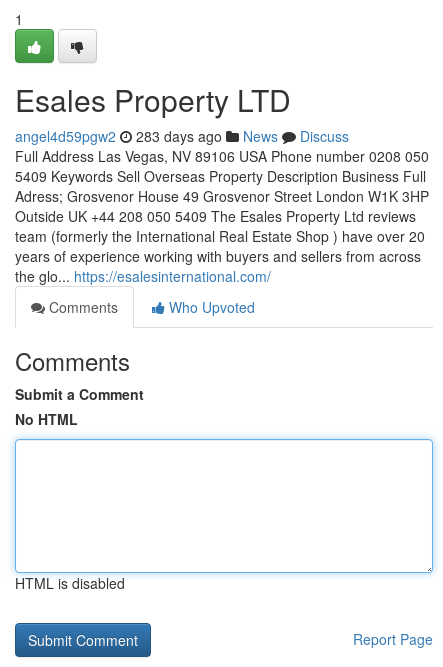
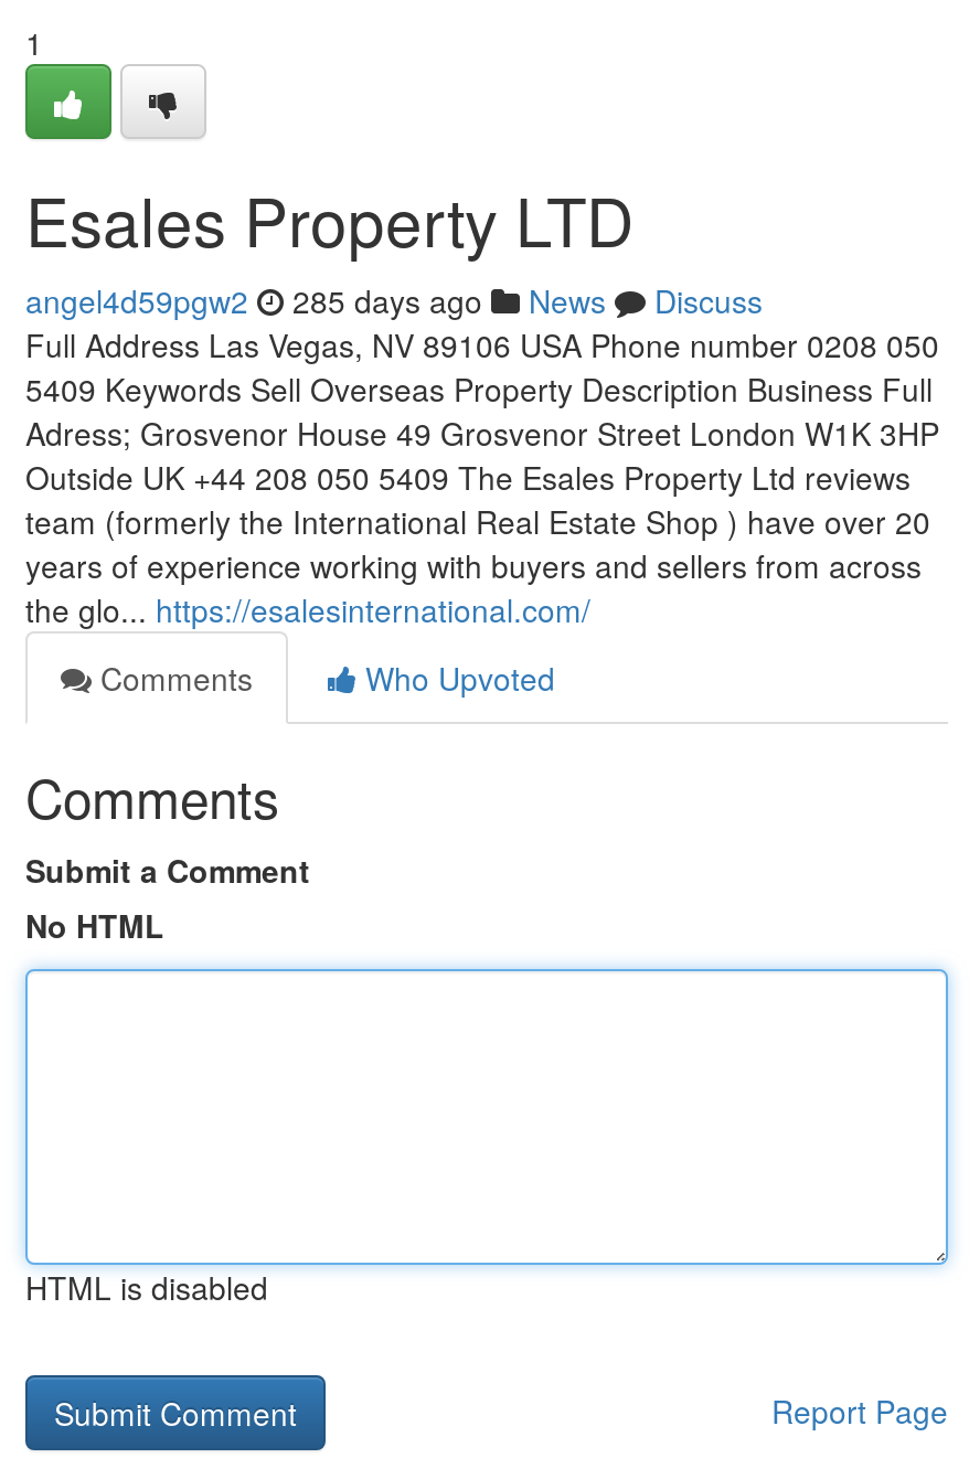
- angel4d59pgw2 283 days ago News Discuss
+ angel4d59pgw2 285 days ago News Discuss
